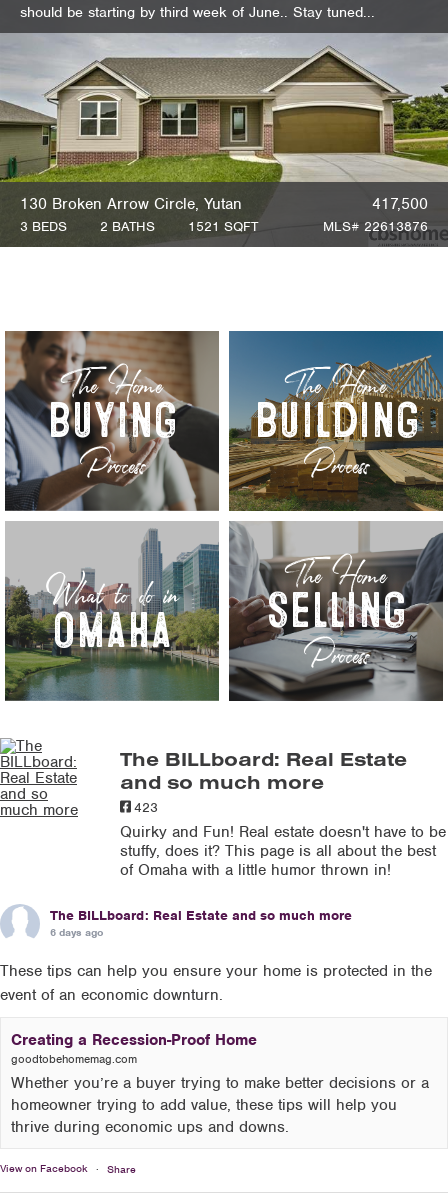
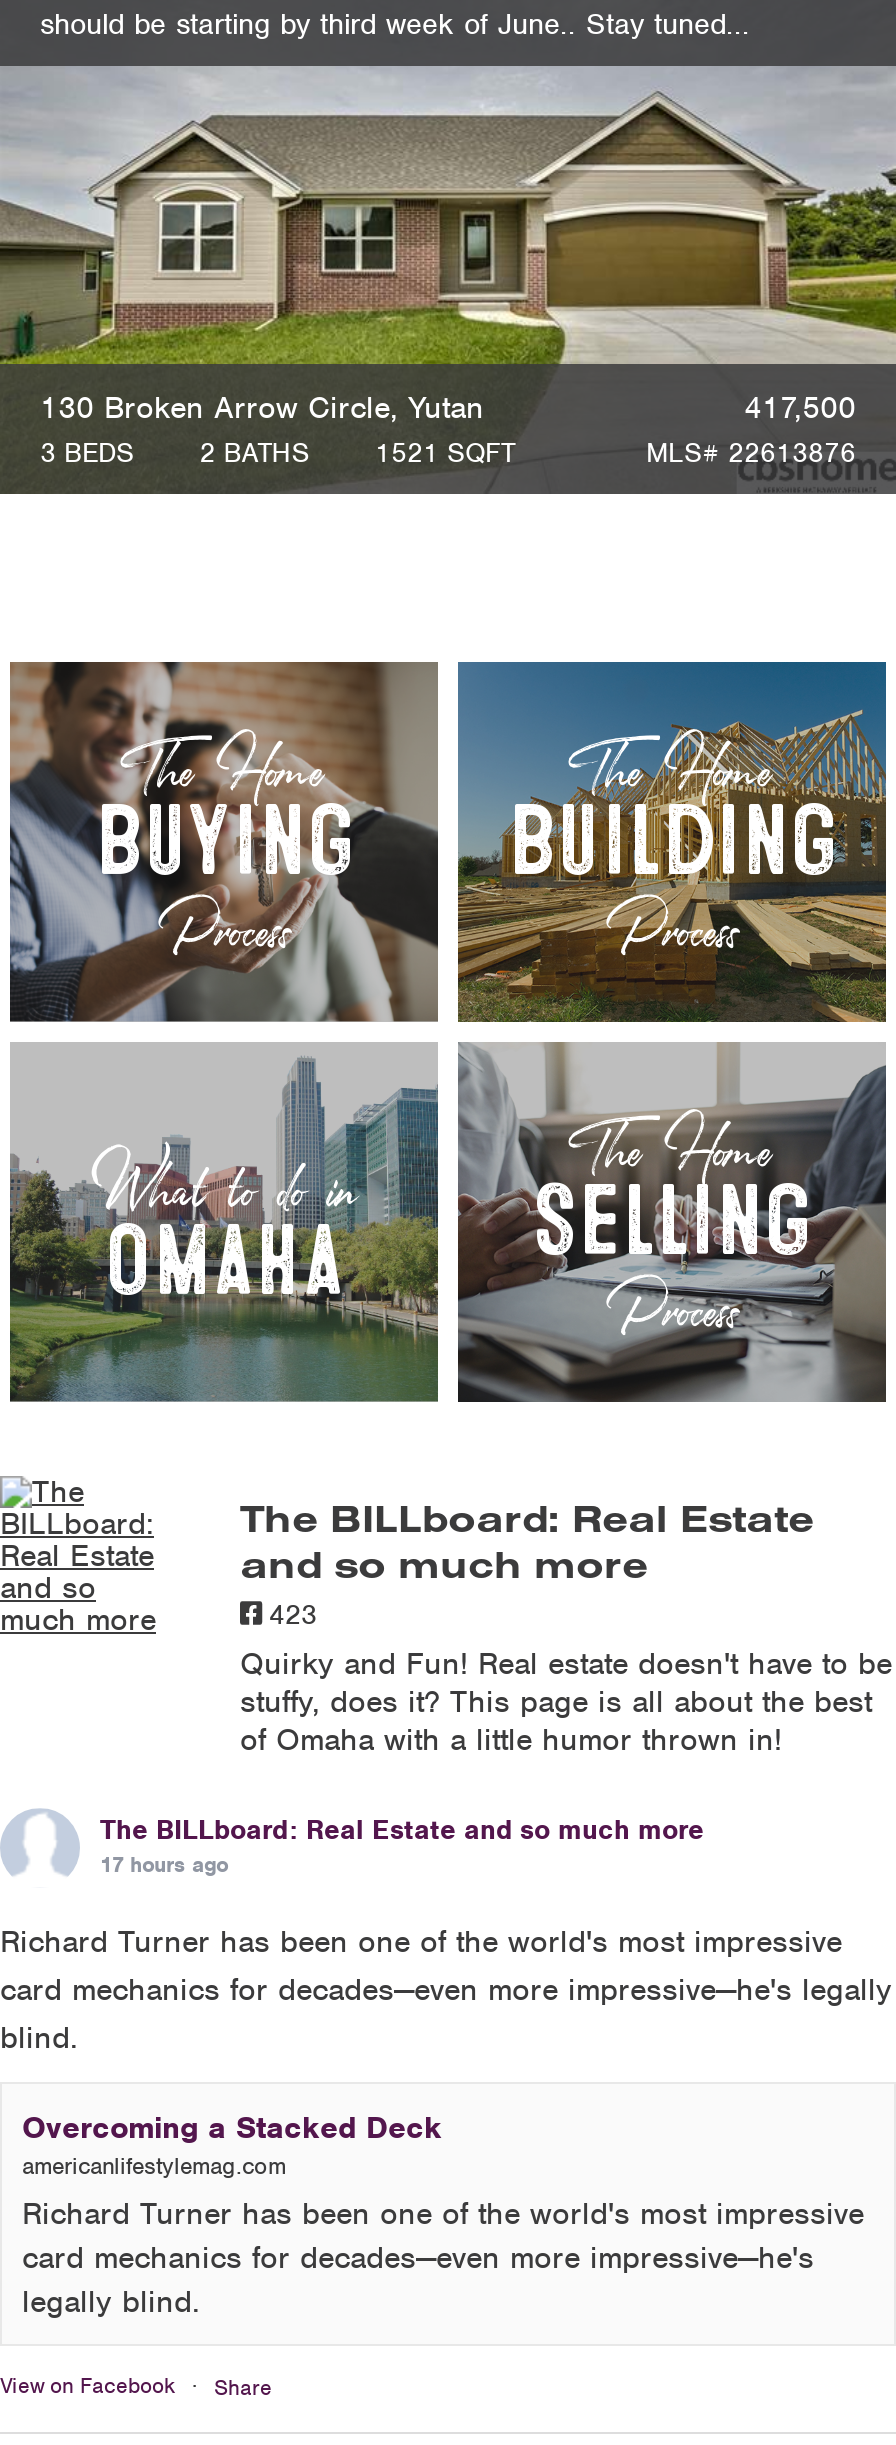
- 6 days ago
+ 17 hours ago

- These tips can help you ensure your home is protected in the
- event of an economic downturn.
+ Richard Turner has been one of the world's most impressive
+ card mechanics for decades—even more impressive—he's legally
+ blind.

- Creating a Recession-Proof Home
- goodtobehomemag.com
- Whether you’re a buyer trying to make better decisions or a
- homeowner trying to add value, these tips will help you
- thrive during economic ups and downs.
+ Overcoming a Stacked Deck
+ americanlifestylemag.com
+ Richard Turner has been one of the world's most impressive
+ card mechanics for decades—even more impressive—he's
+ legally blind.
